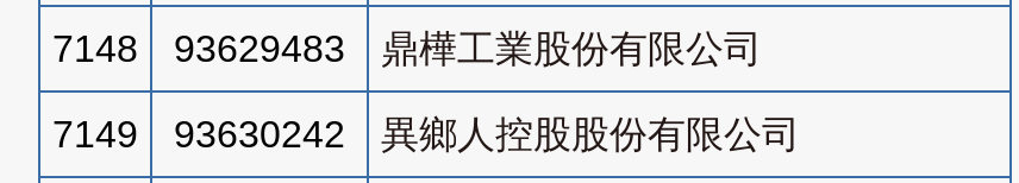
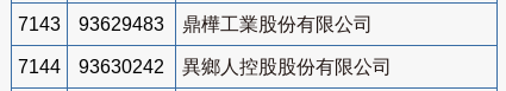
- 7148 93629483 鼎樺工業股份有限公司
+ 7143 93629483 鼎樺工業股份有限公司

- 7149 93630242 異鄉人控股股份有限公司
+ 7144 93630242 異鄉人控股股份有限公司
